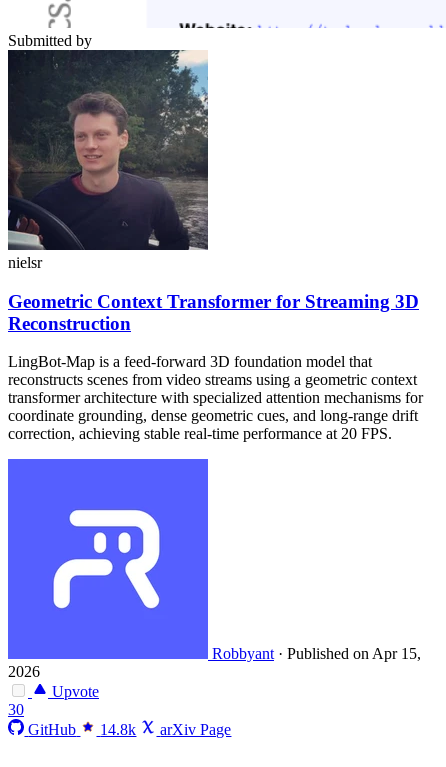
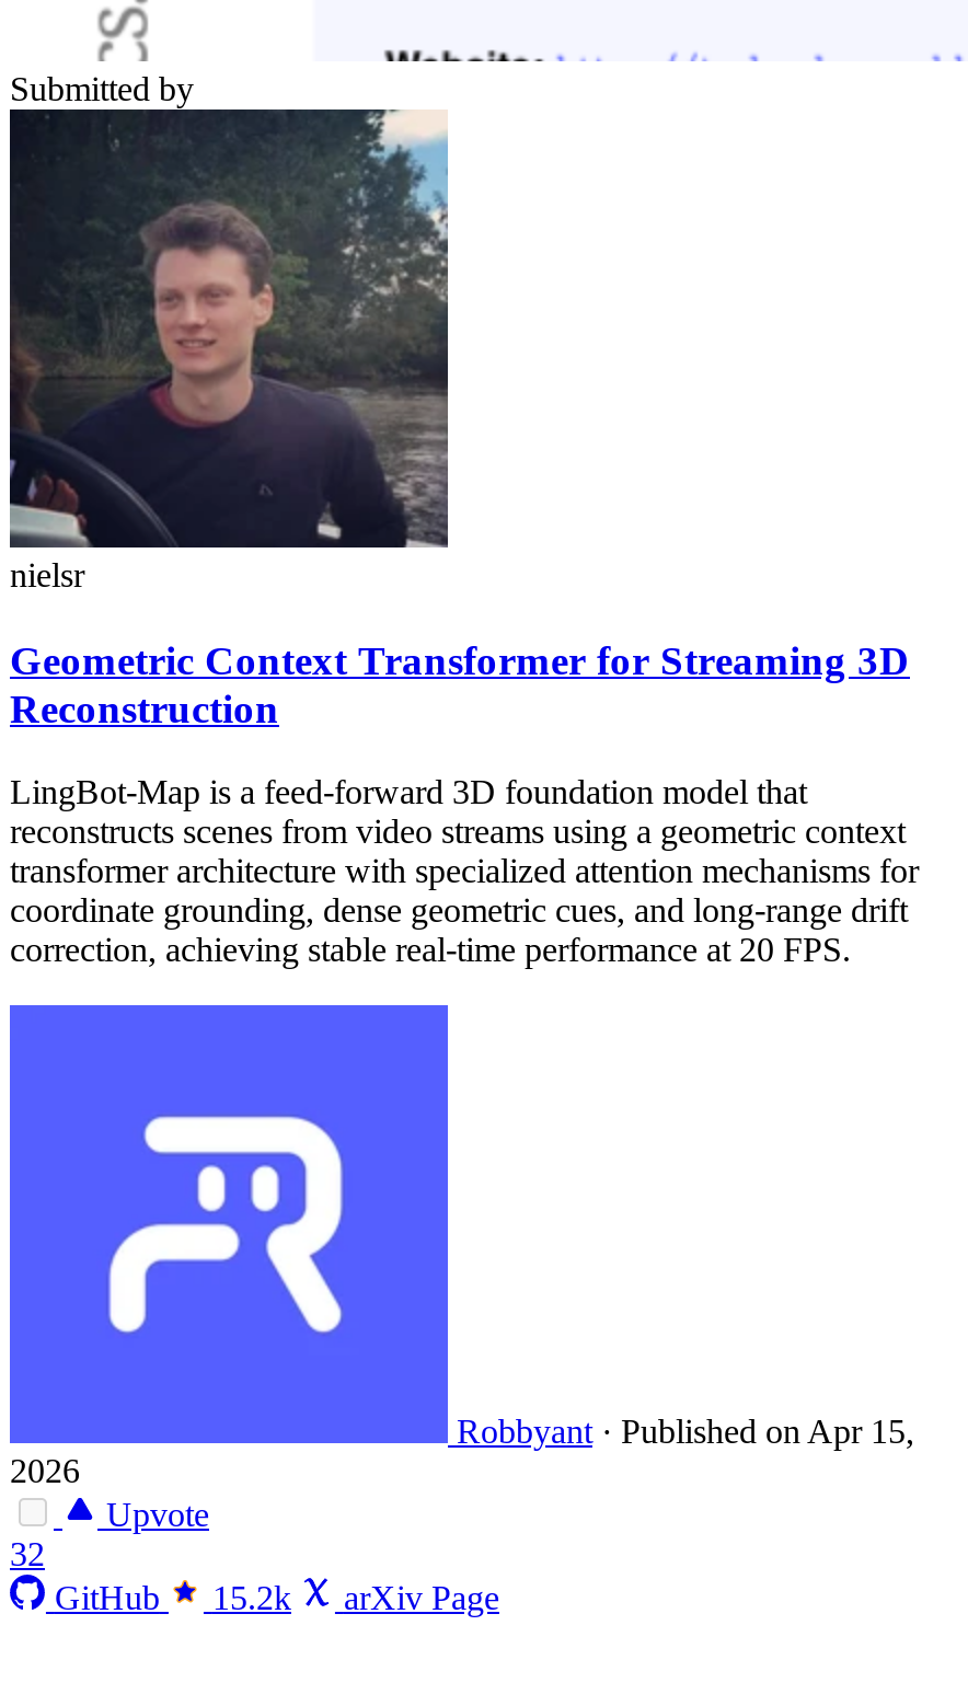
- 30
+ 32

- GitHub 14.8k arXiv Page
+ GitHub 15.2k arXiv Page
